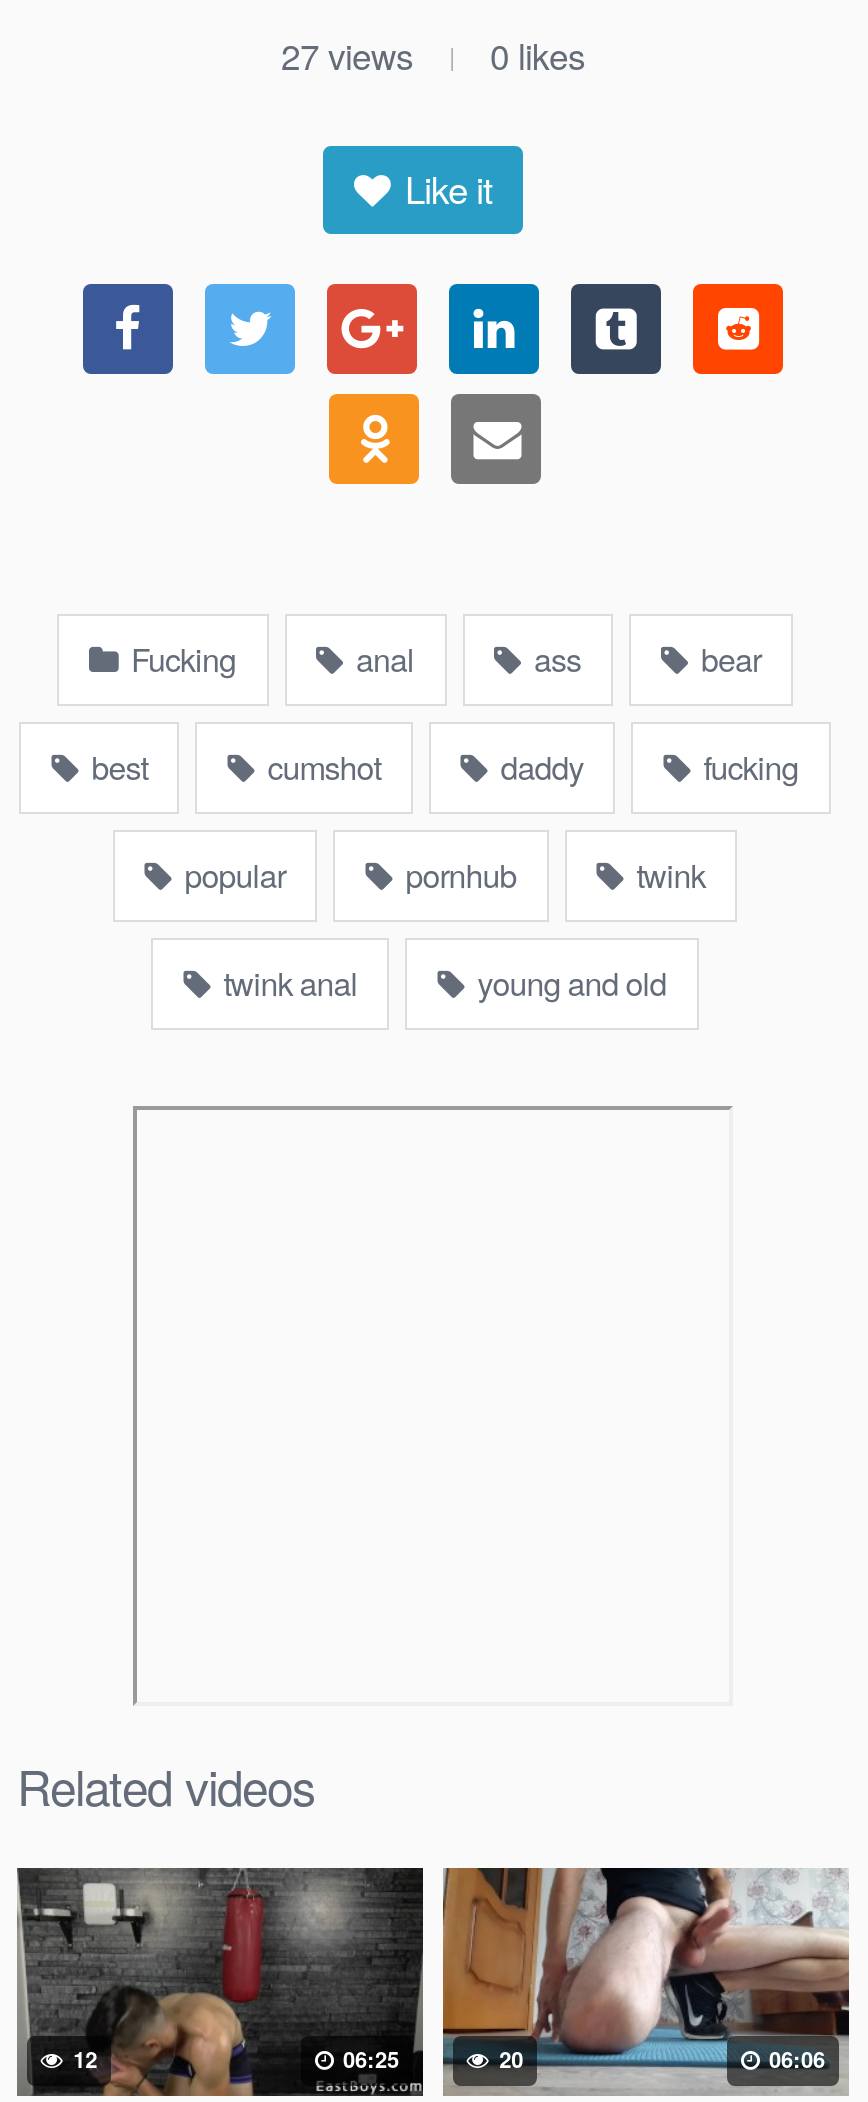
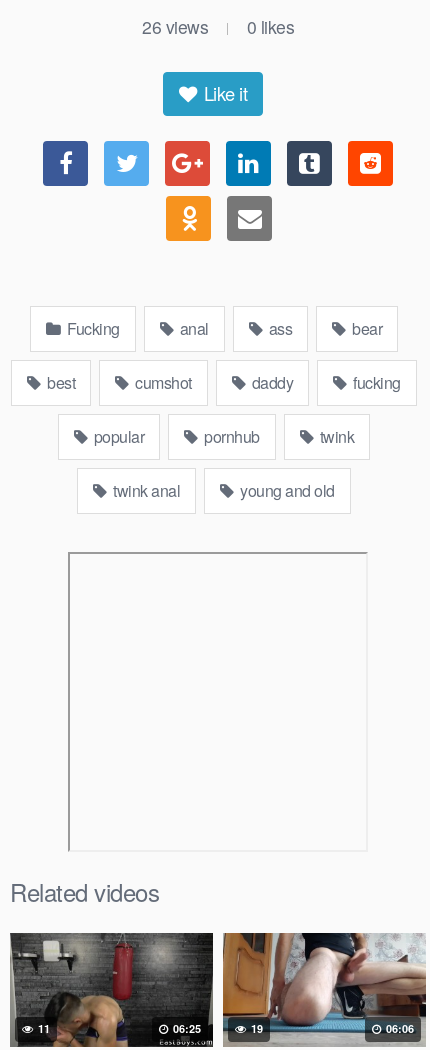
- 27 views
+ 26 views

- 12
+ 11

- 20
+ 19
